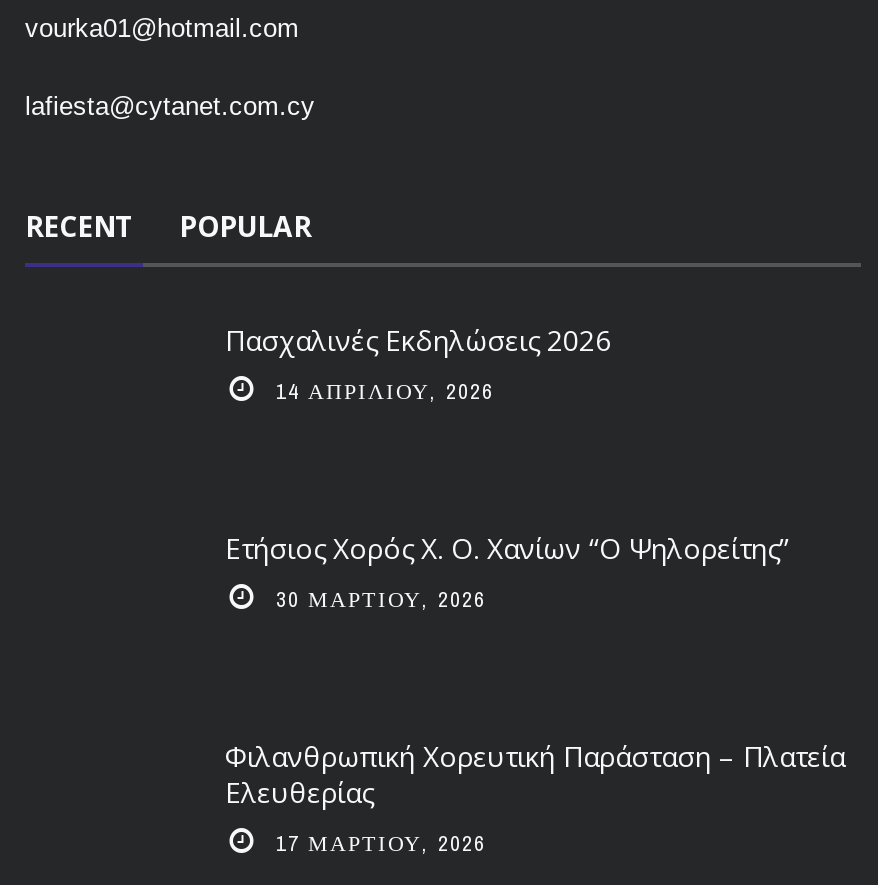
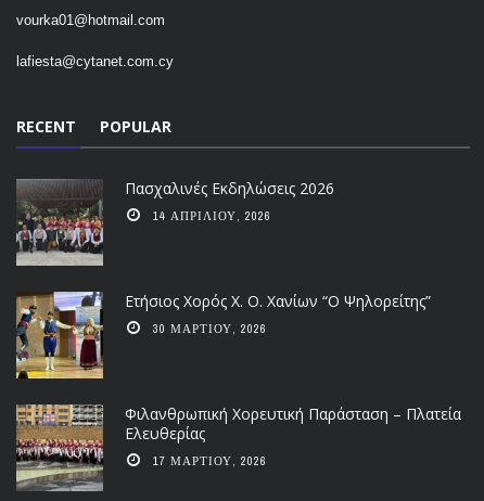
+ [image]

+ [image]

+ [image]
